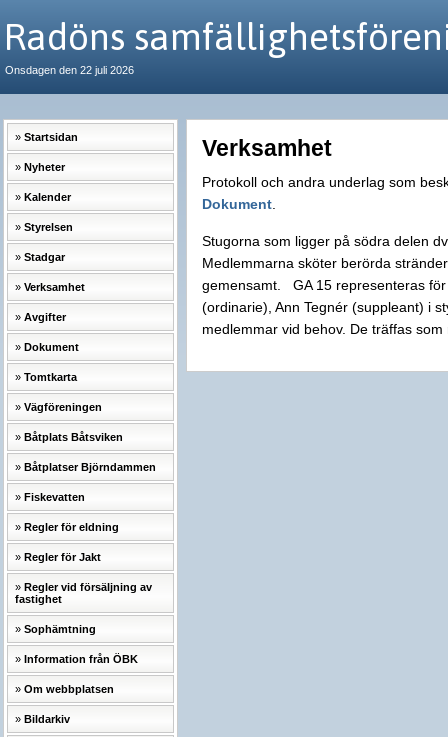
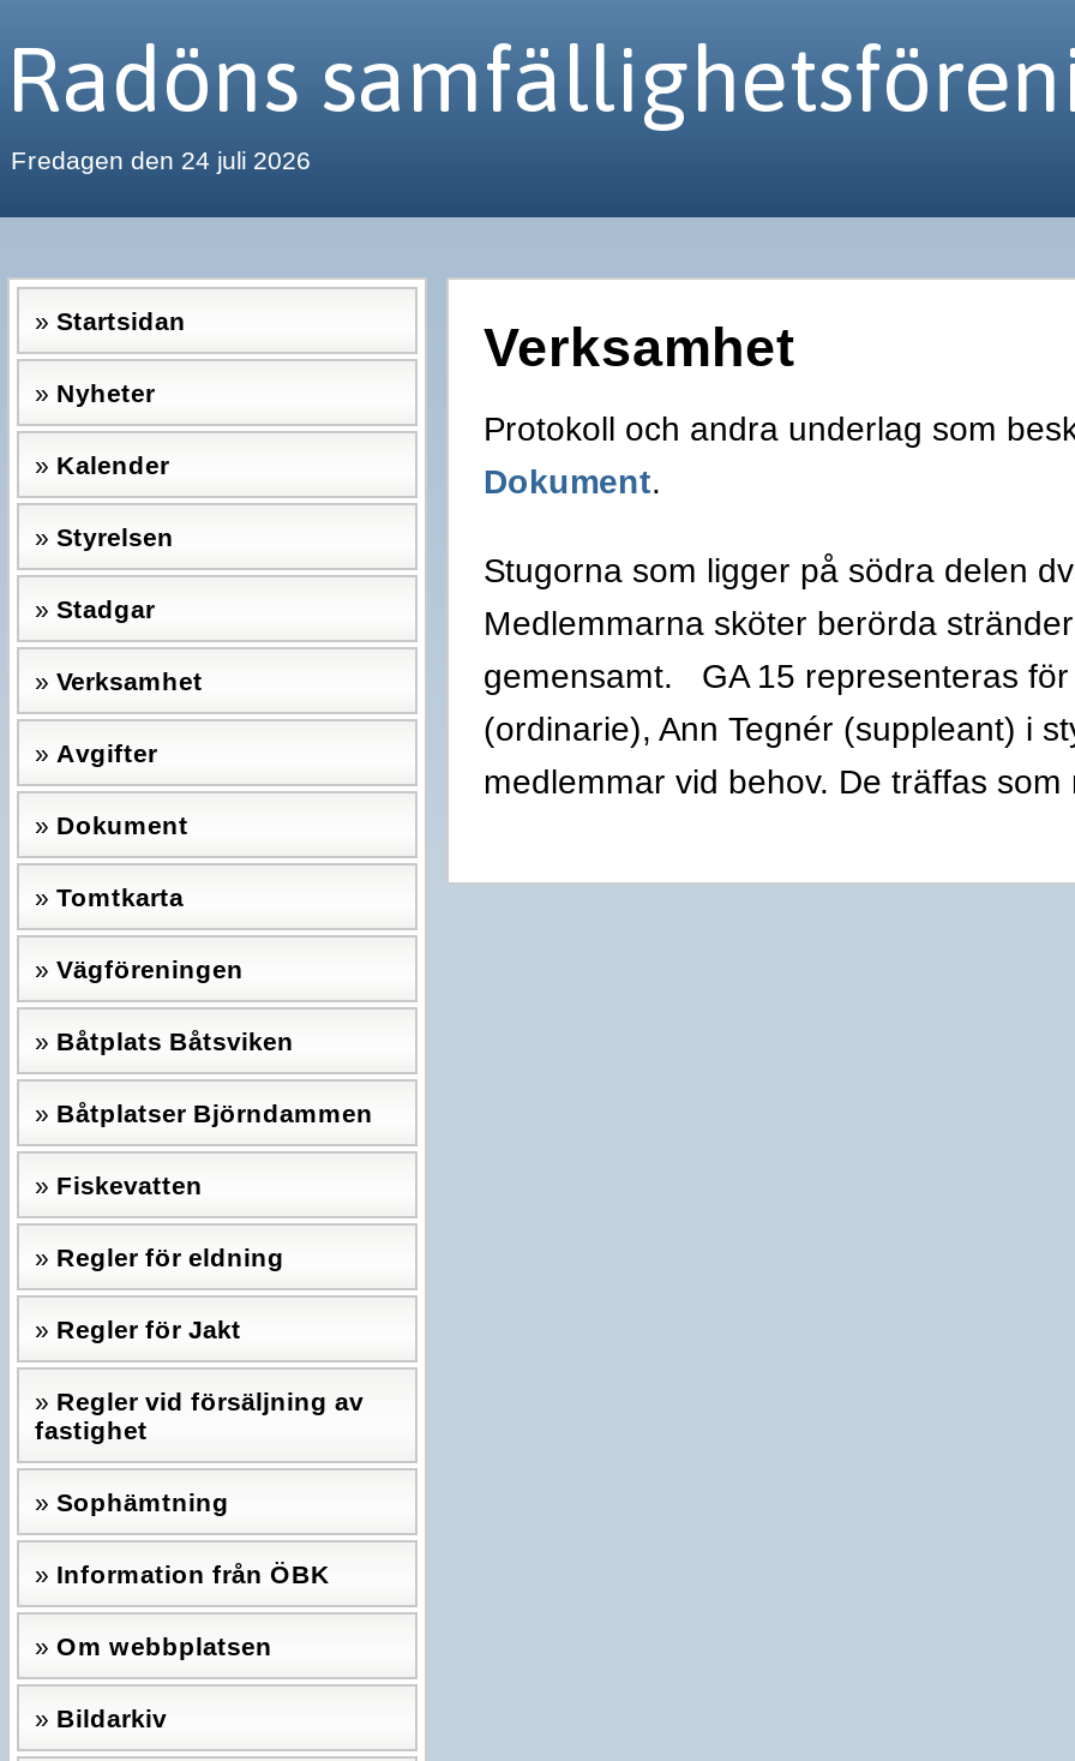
- Onsdagen den 22 juli 2026
+ Fredagen den 24 juli 2026
